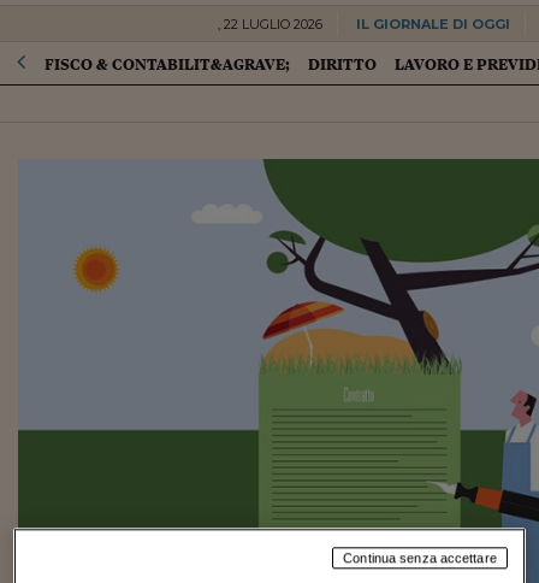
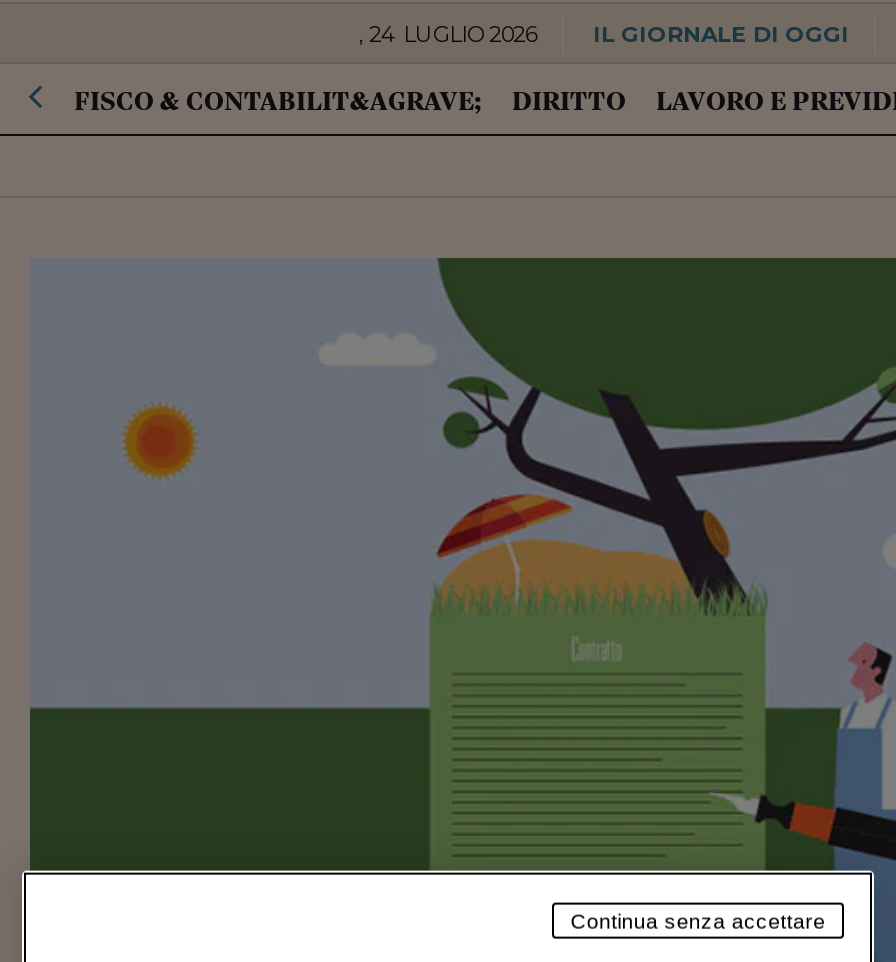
- , 22 LUGLIO 2026 IL GIORNALE DI OGGI
+ , 24 LUGLIO 2026 IL GIORNALE DI OGGI
